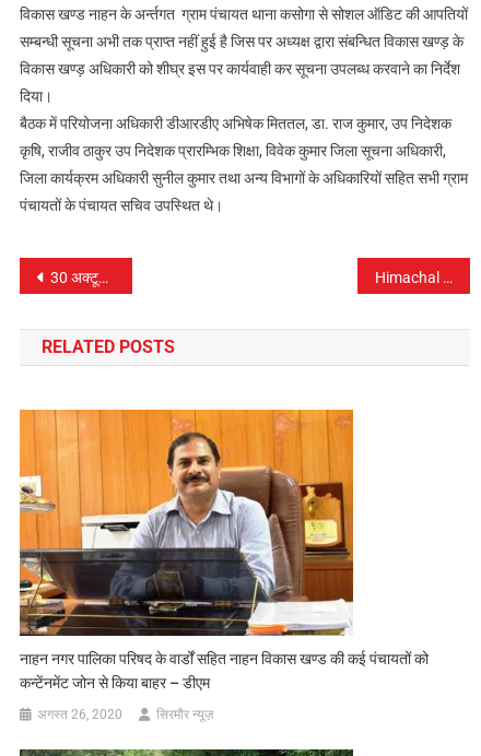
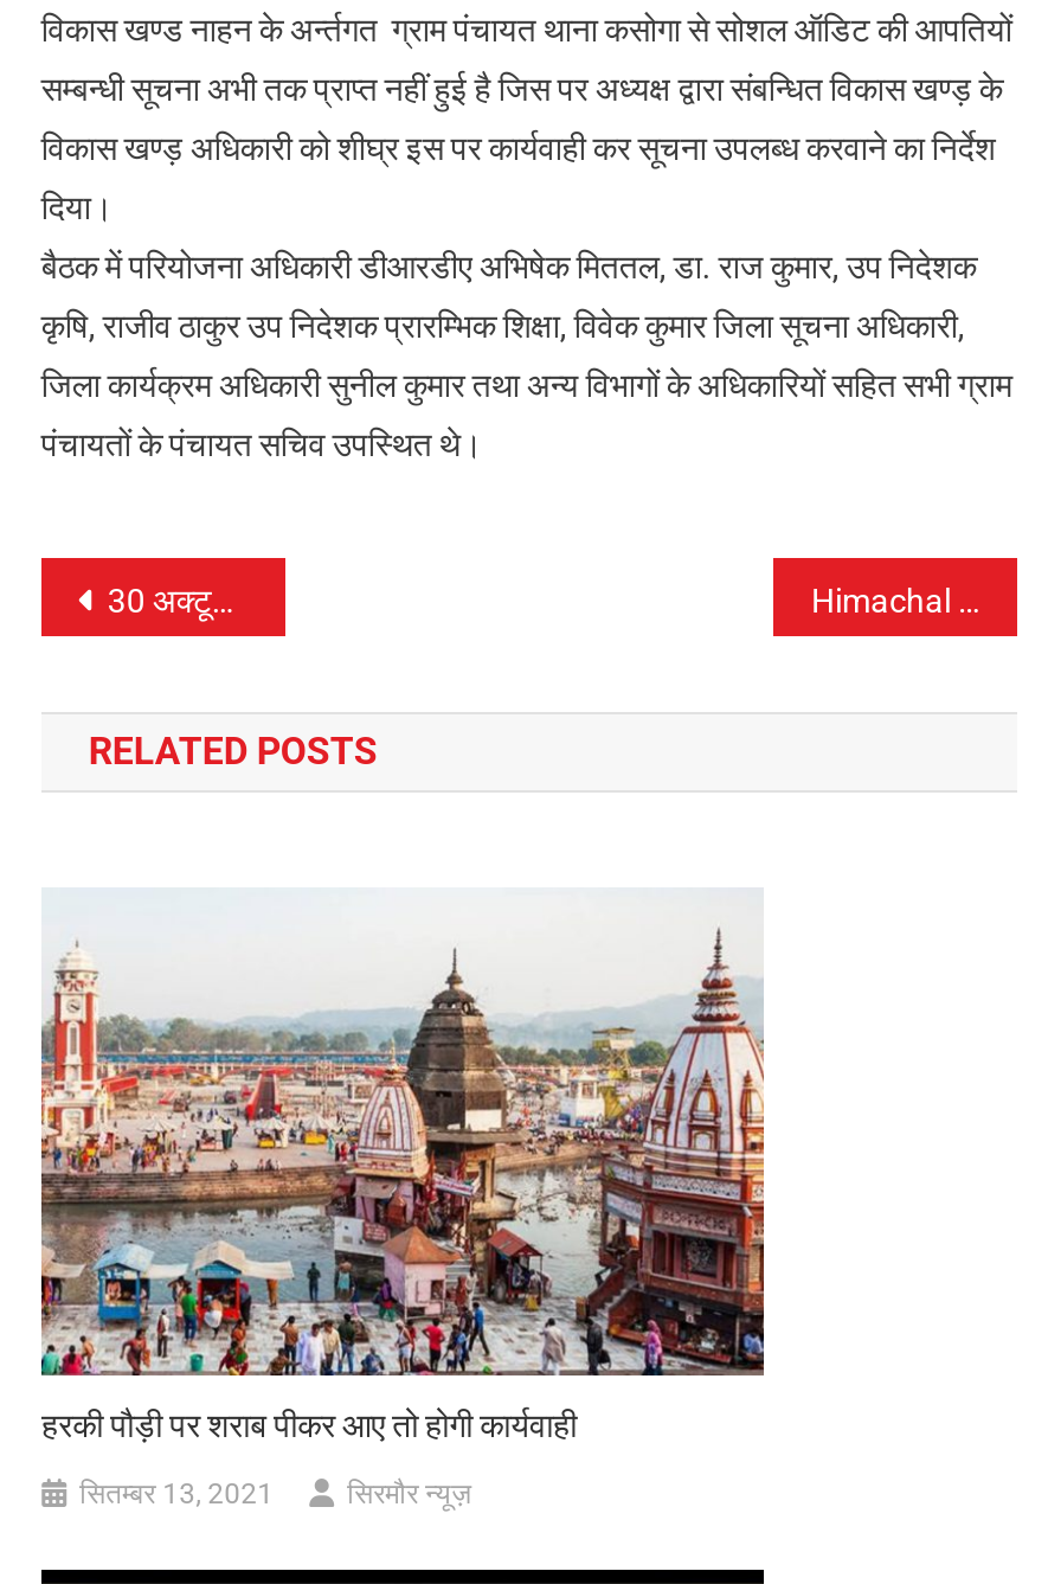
- [image]
- नाहन नगर पालिका परिषद के वार्डों सहित नाहन विकास खण्ड की कई पंचायतों को
- कन्टेंनमेंट जोन से किया बाहर – डीएम
+ [image]
+ हरकी पौड़ी पर शराब पीकर आए तो होगी कार्यवाही

- अगस्त 26, 2020
+ सितम्बर 13, 2021
